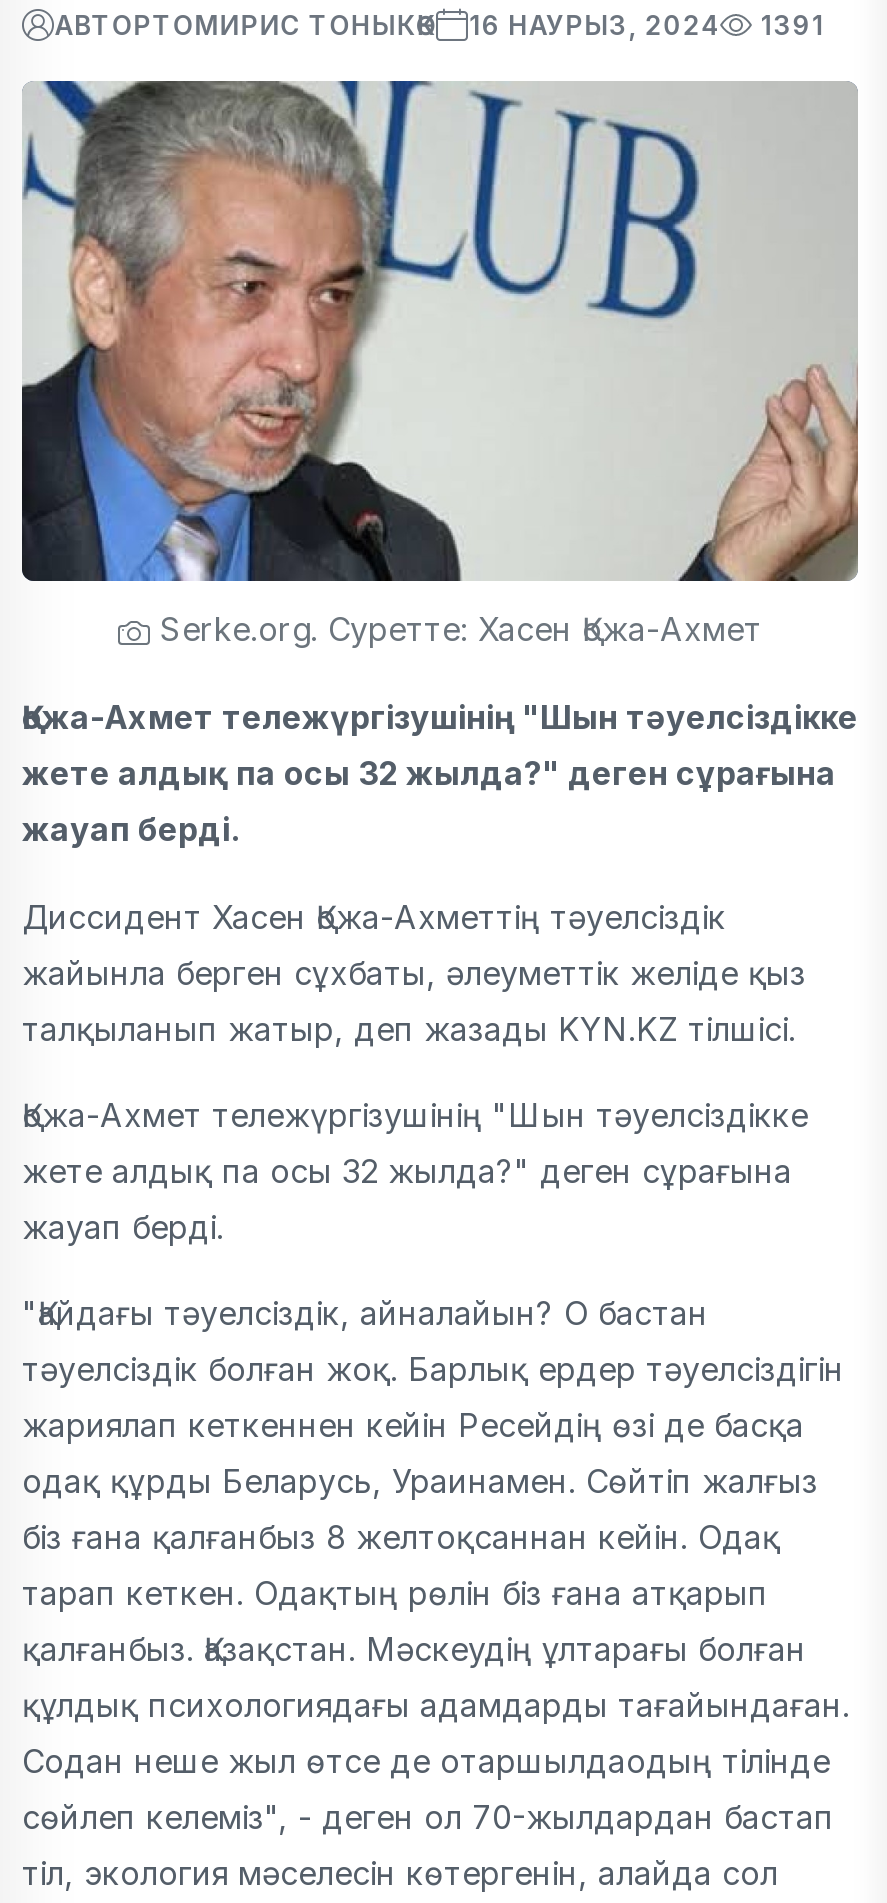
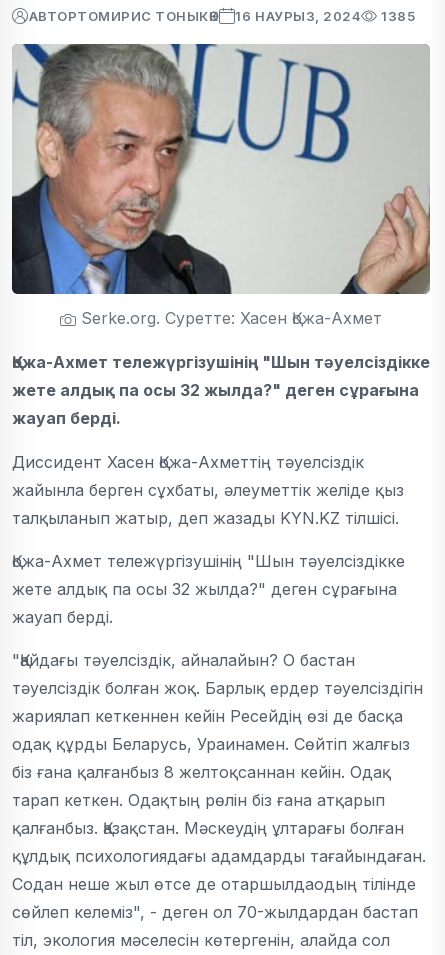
- 1391
+ 1385
